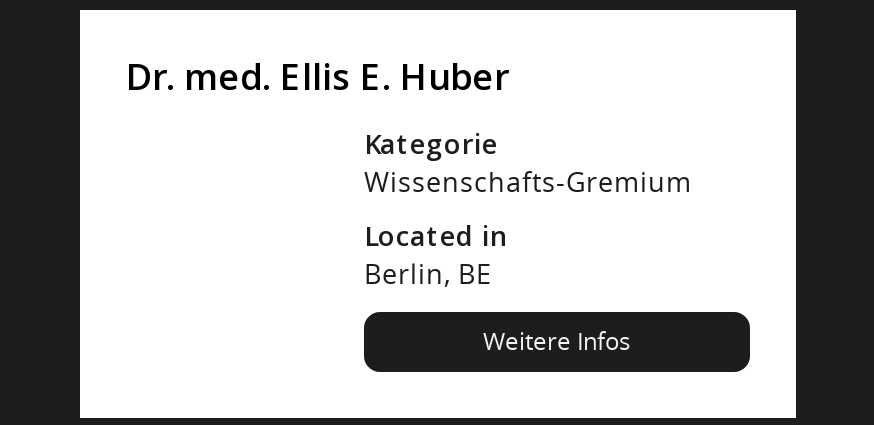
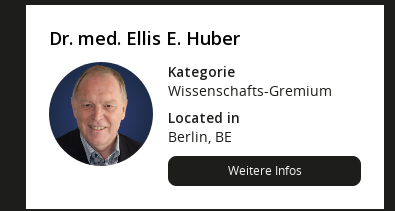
+ [image]
